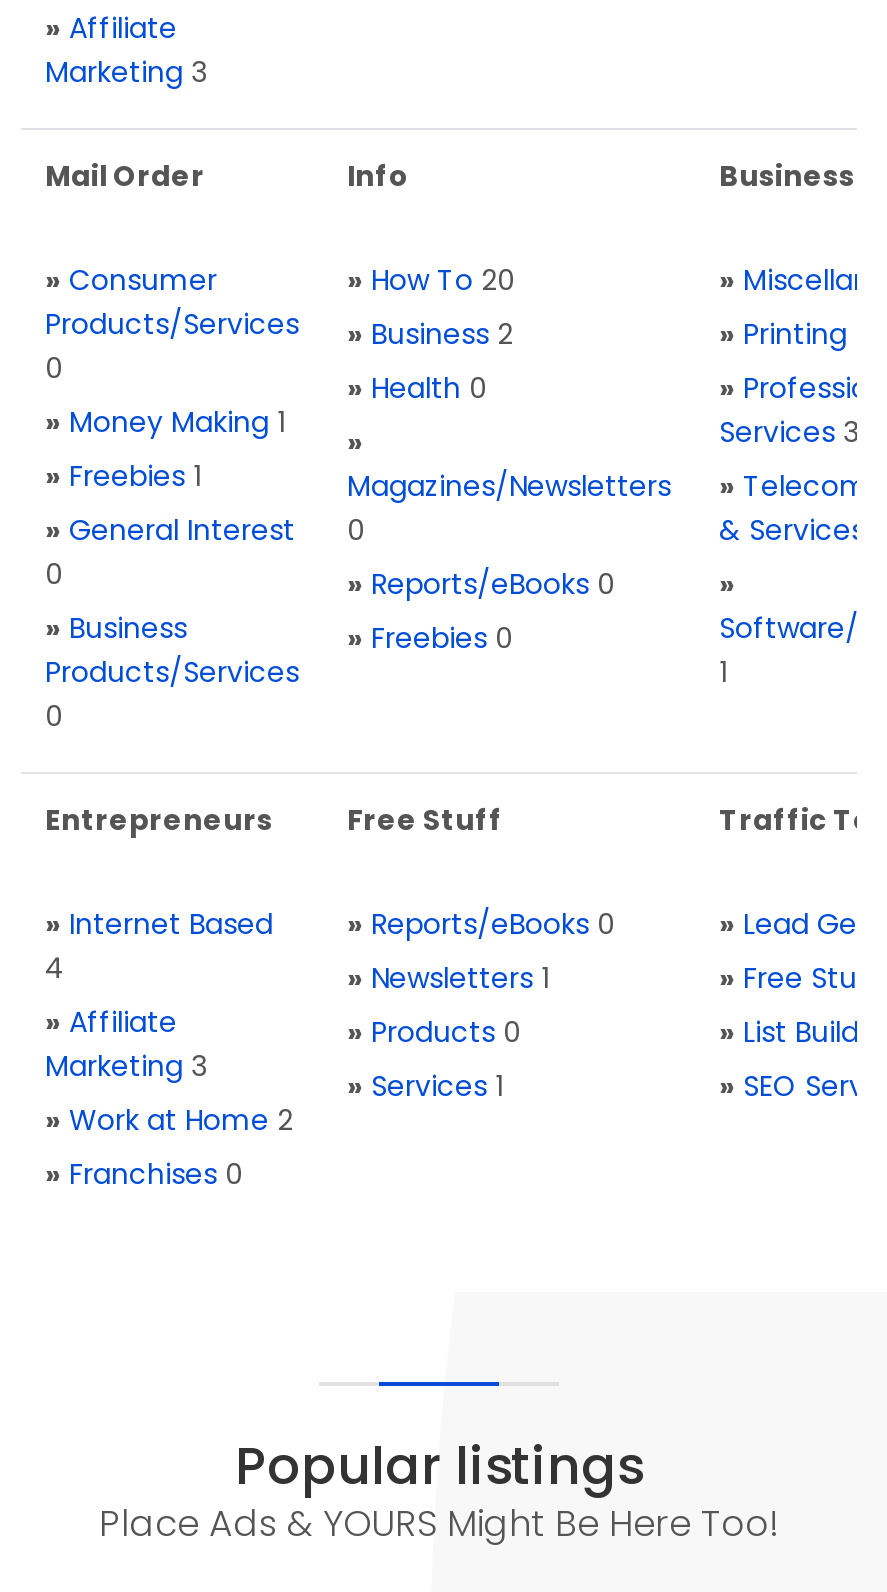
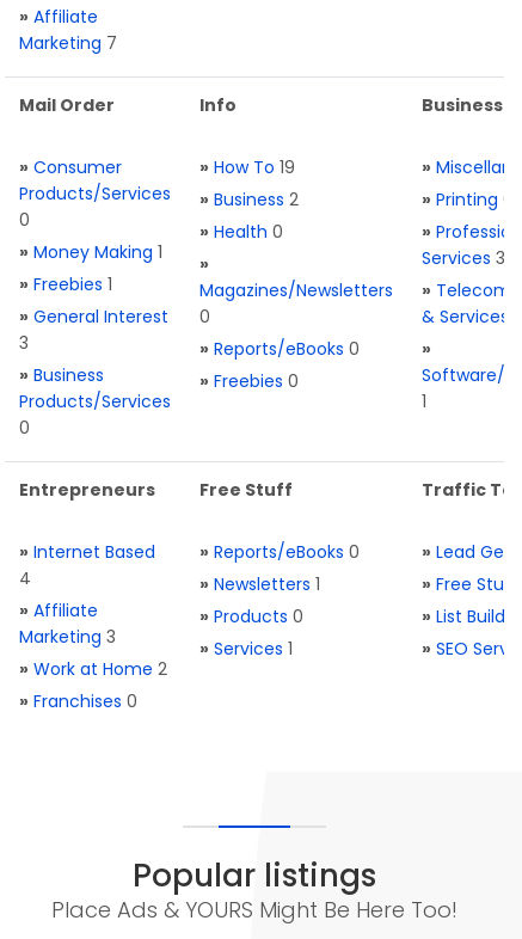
- Marketing 3
+ Marketing 7

- » How To 20
+ » How To 19

- 0
+ 3
